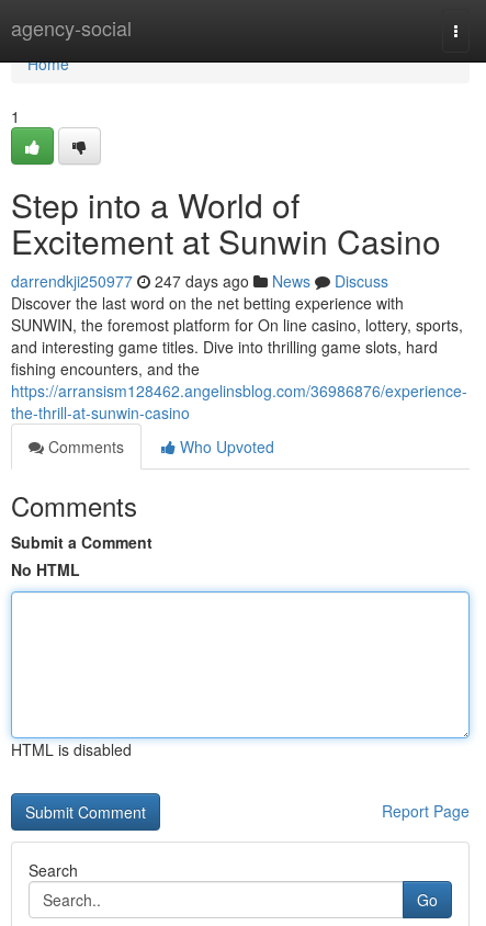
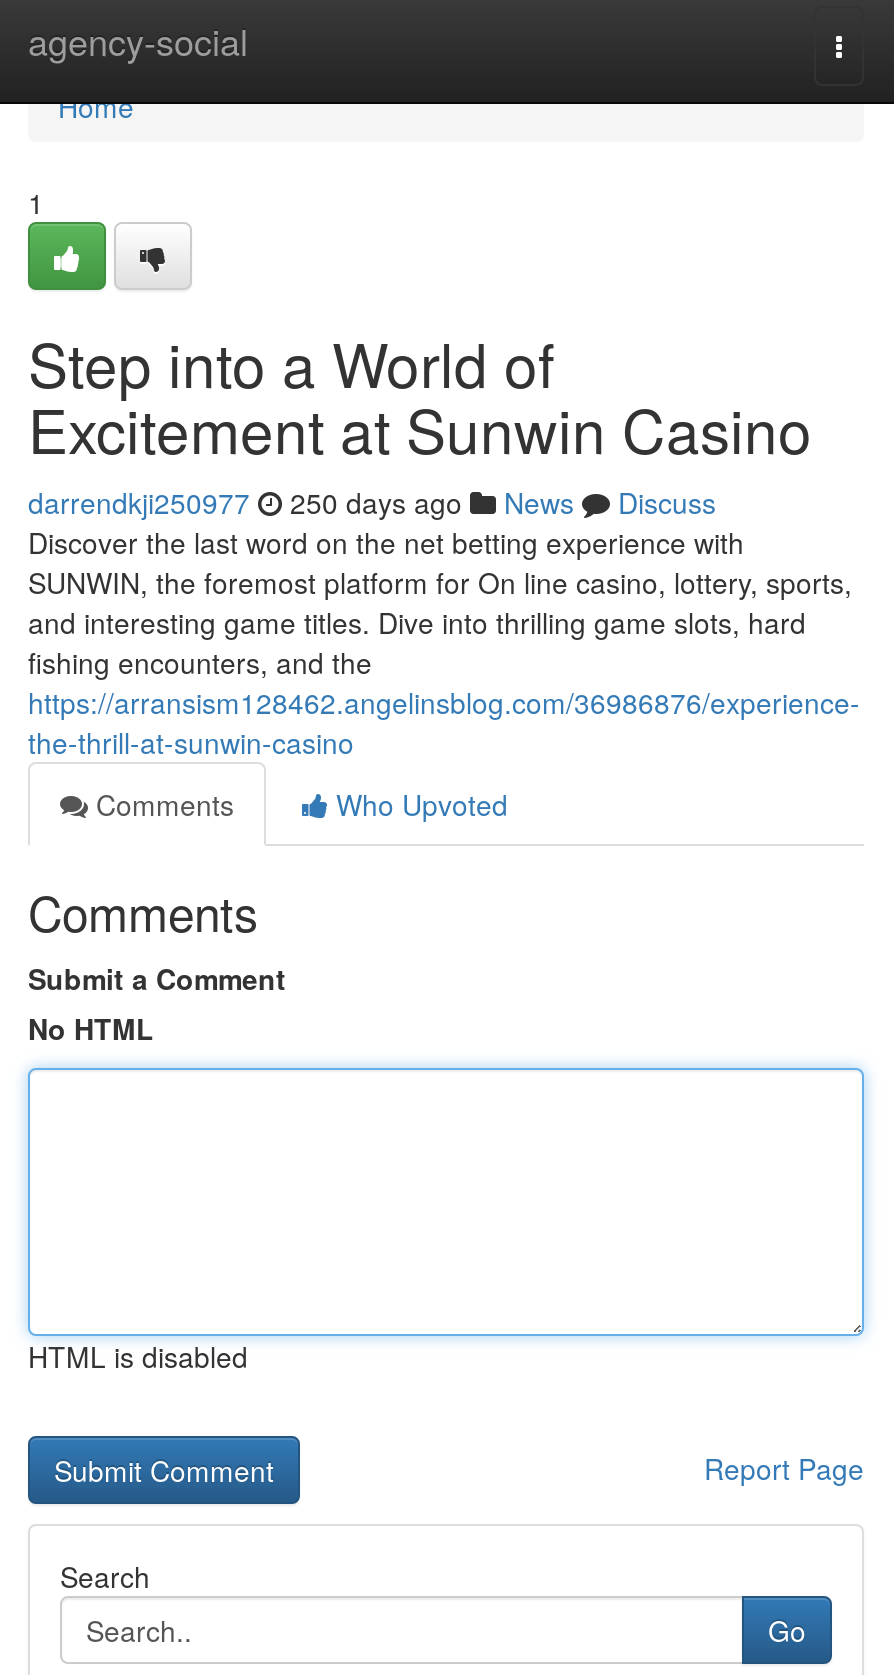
- darrendkji250977 247 days ago News Discuss
+ darrendkji250977 250 days ago News Discuss
